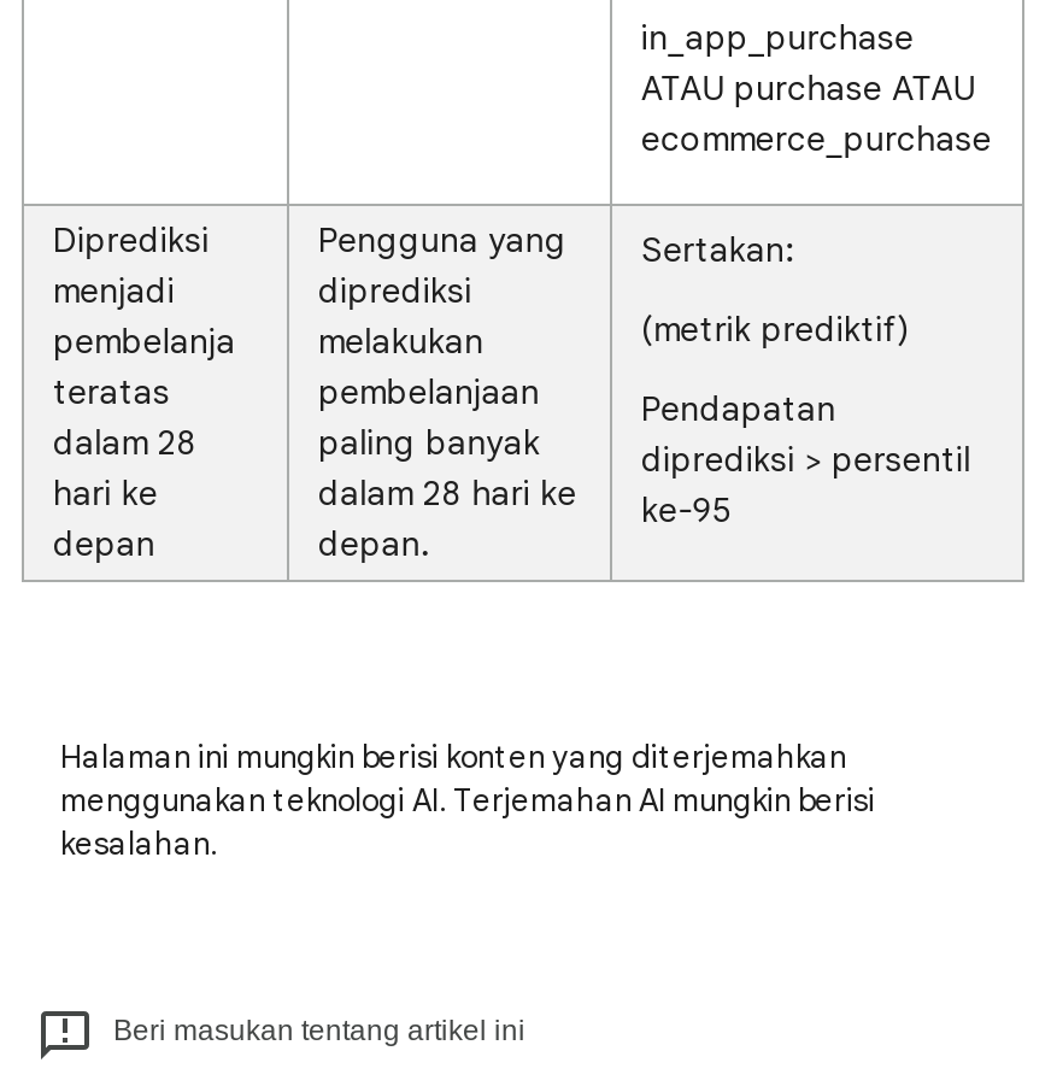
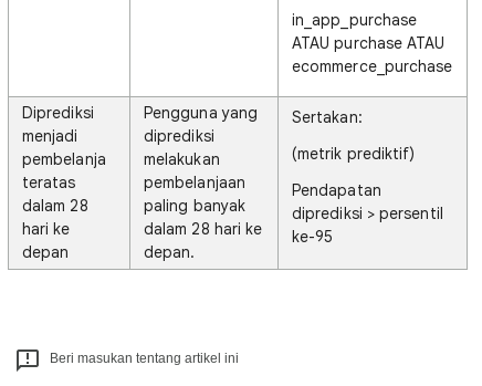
- Halaman ini mungkin berisi konten yang diterjemahkan
- menggunakan teknologi AI. Terjemahan AI mungkin berisi
- kesalahan.
